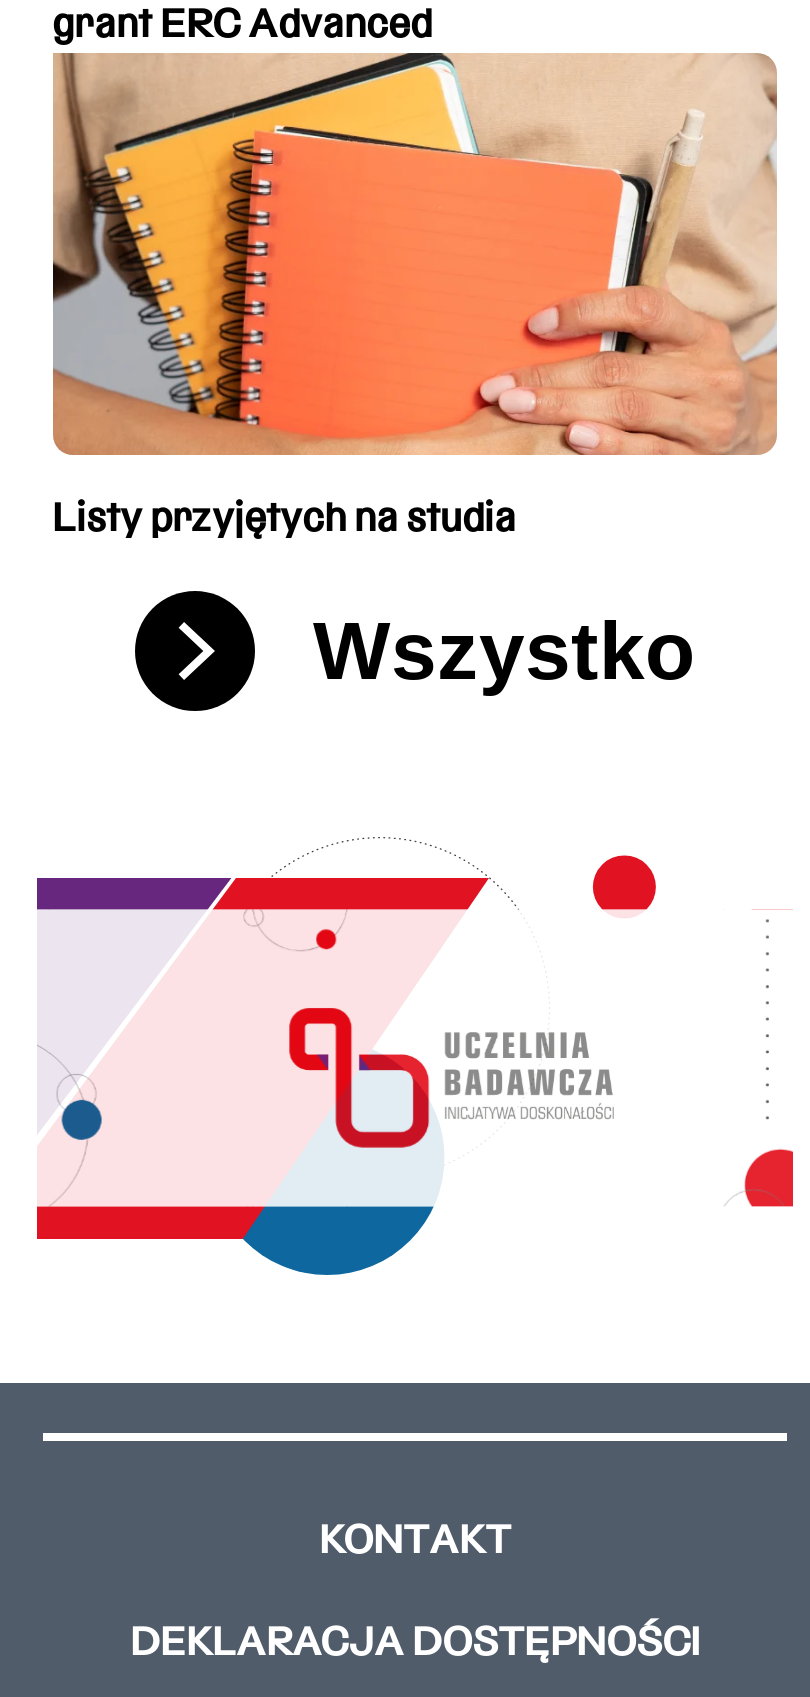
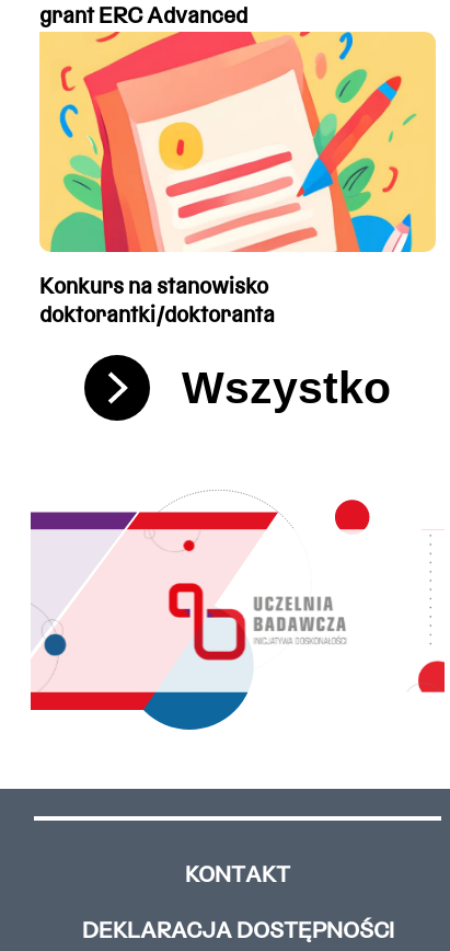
- [image]
- Listy przyjętych na studia
+ [image]
+ Konkurs na stanowisko
+ doktorantki/doktoranta
